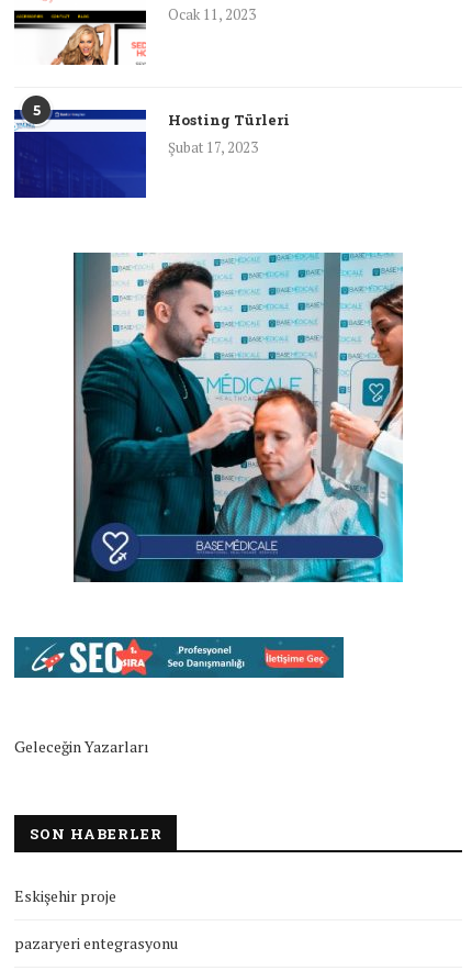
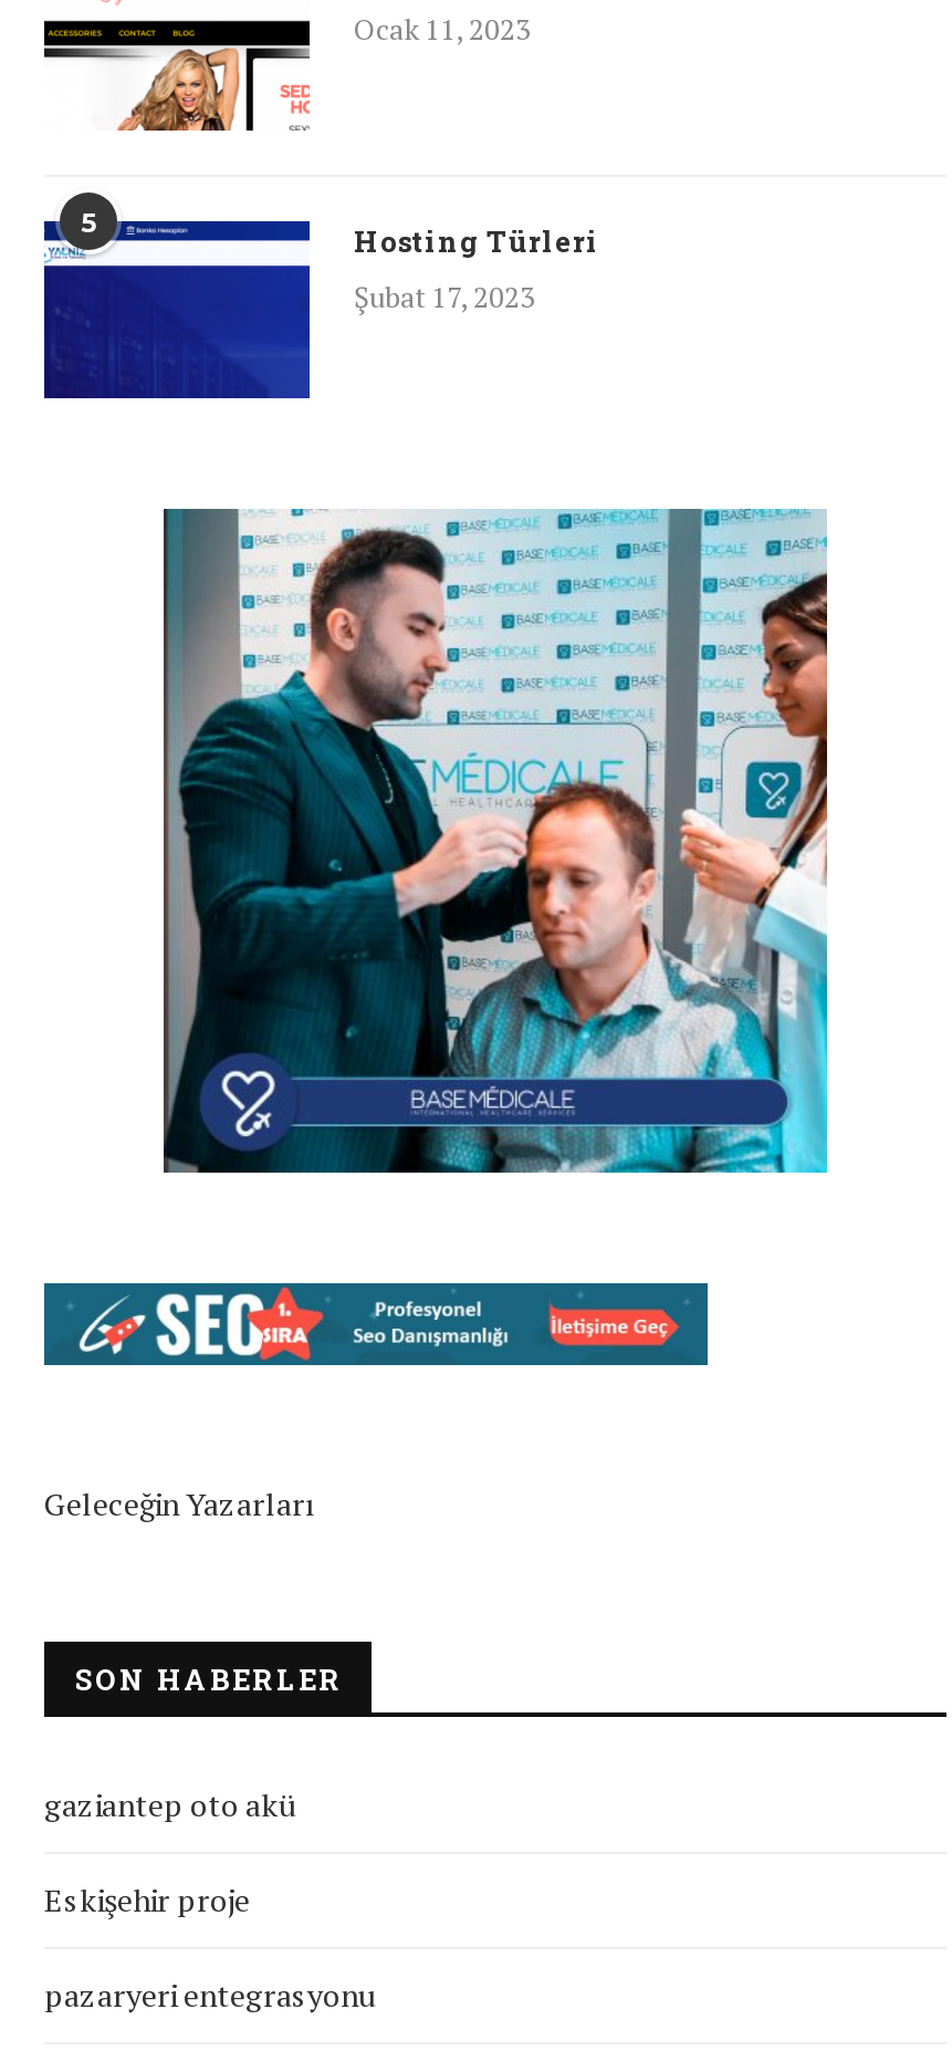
+ gaziantep oto akü
